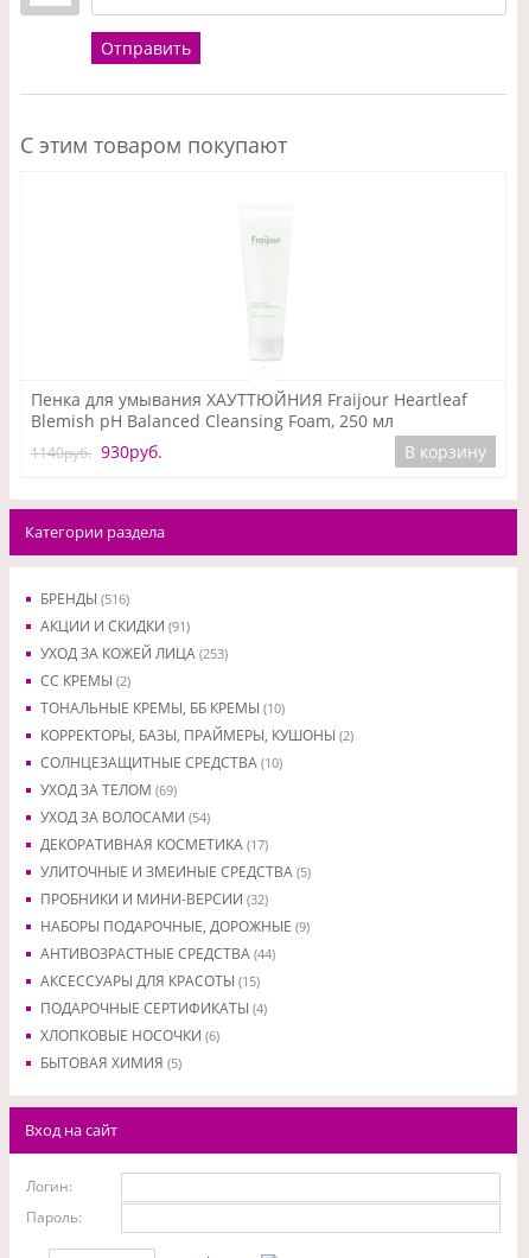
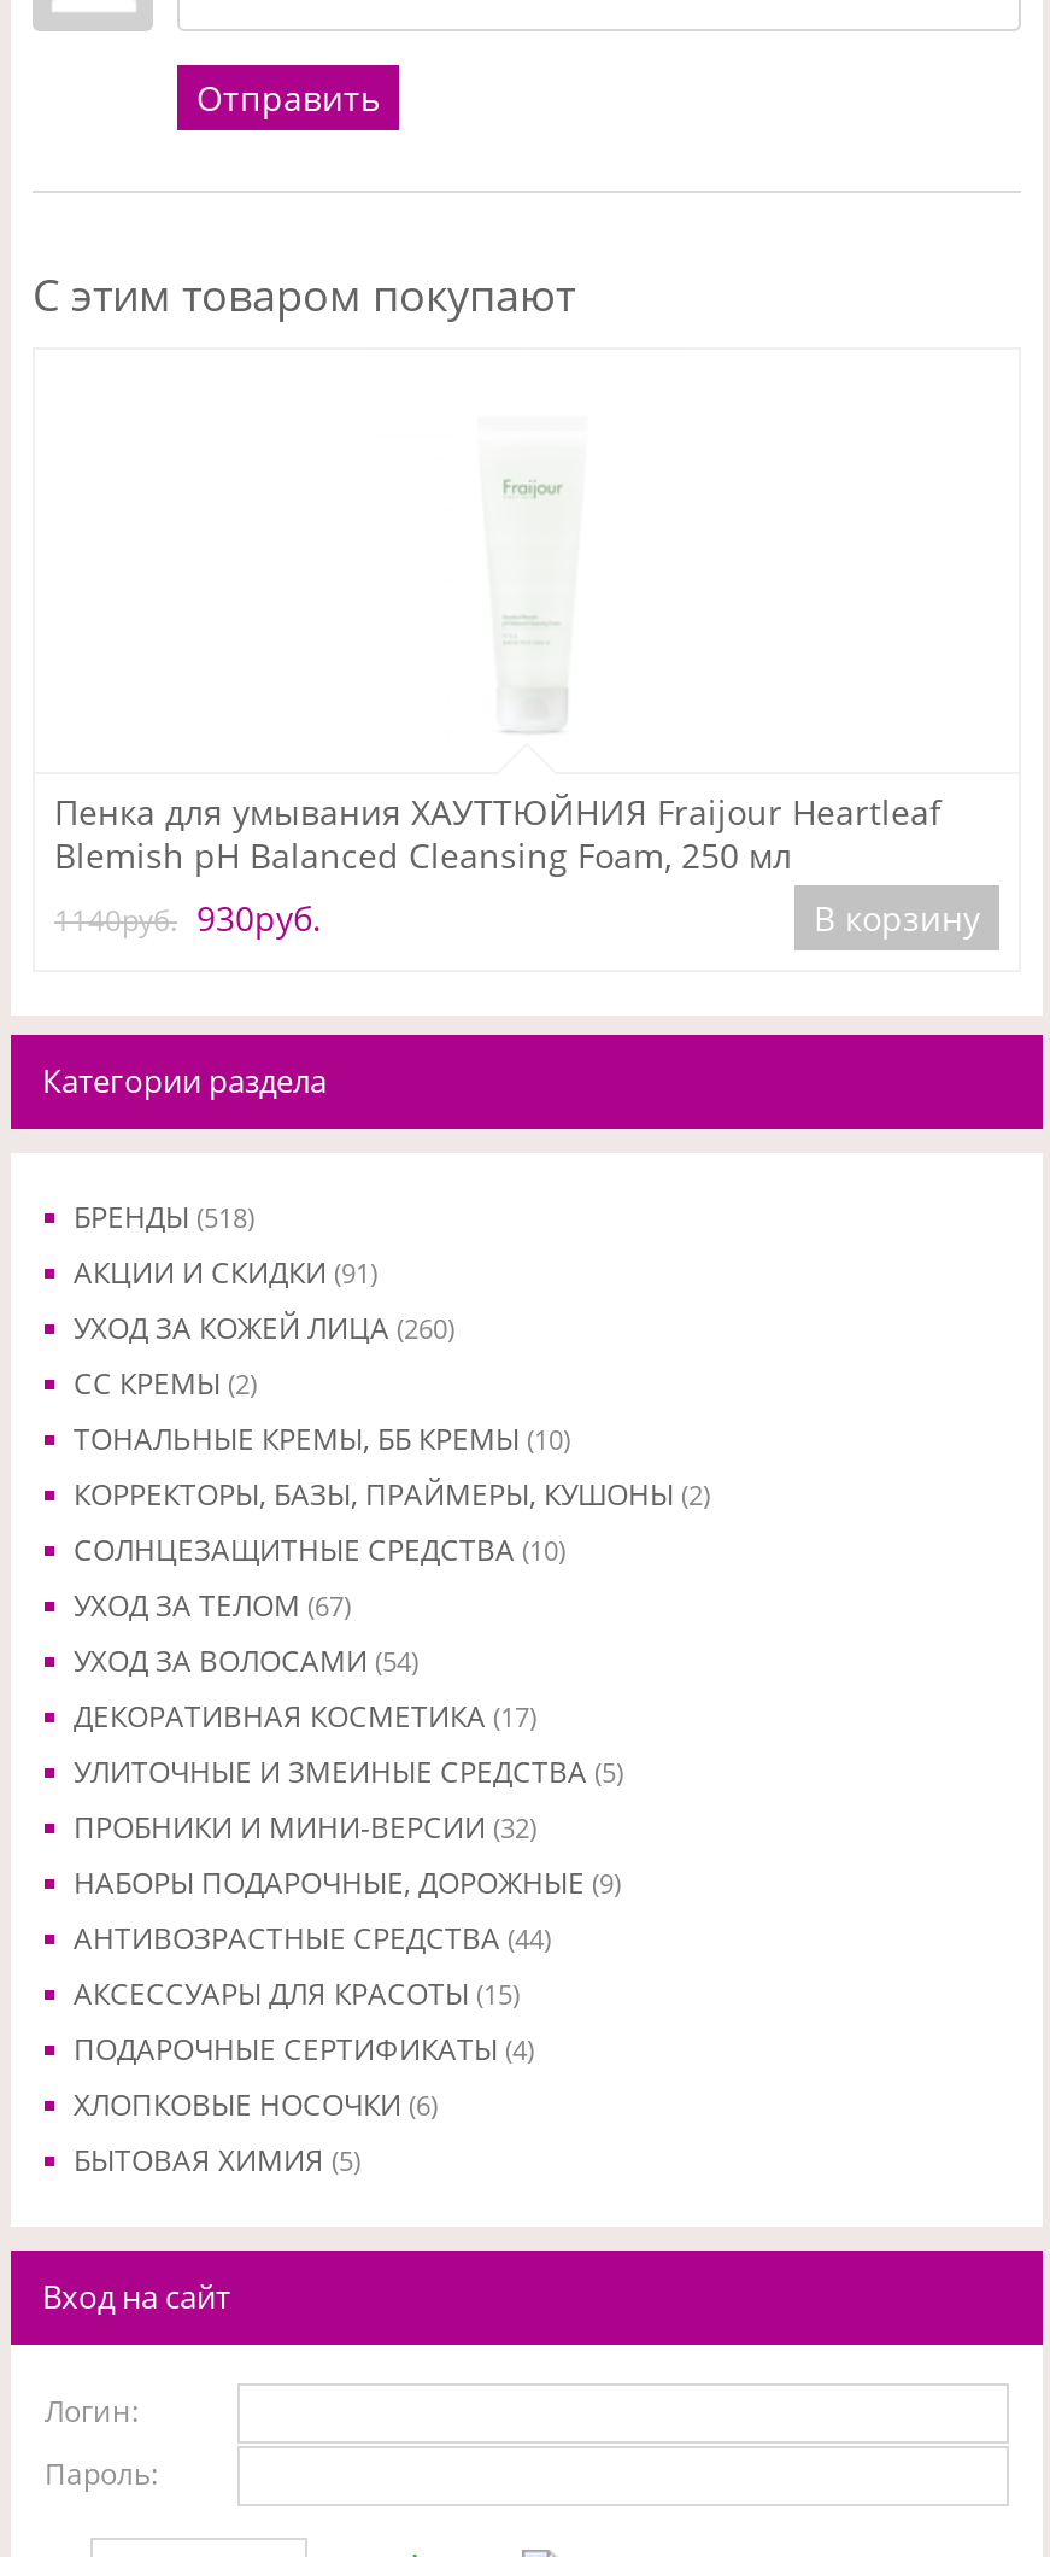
- БРЕНДЫ (516)
+ БРЕНДЫ (518)

- УХОД ЗА КОЖЕЙ ЛИЦА (253)
+ УХОД ЗА КОЖЕЙ ЛИЦА (260)

- УХОД ЗА ТЕЛОМ (69)
+ УХОД ЗА ТЕЛОМ (67)
